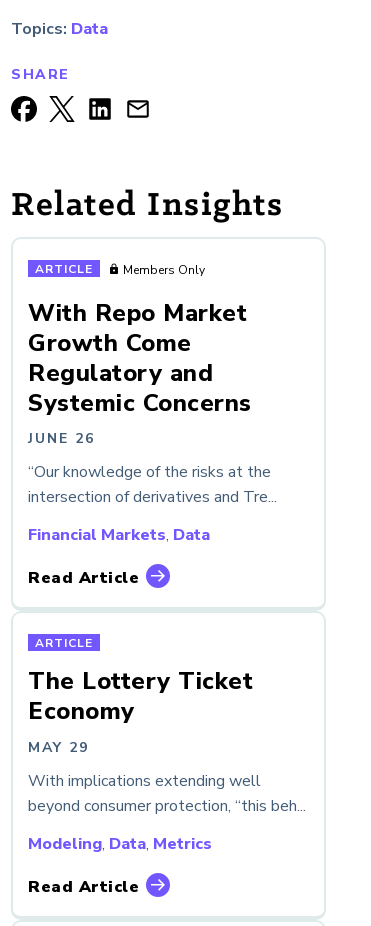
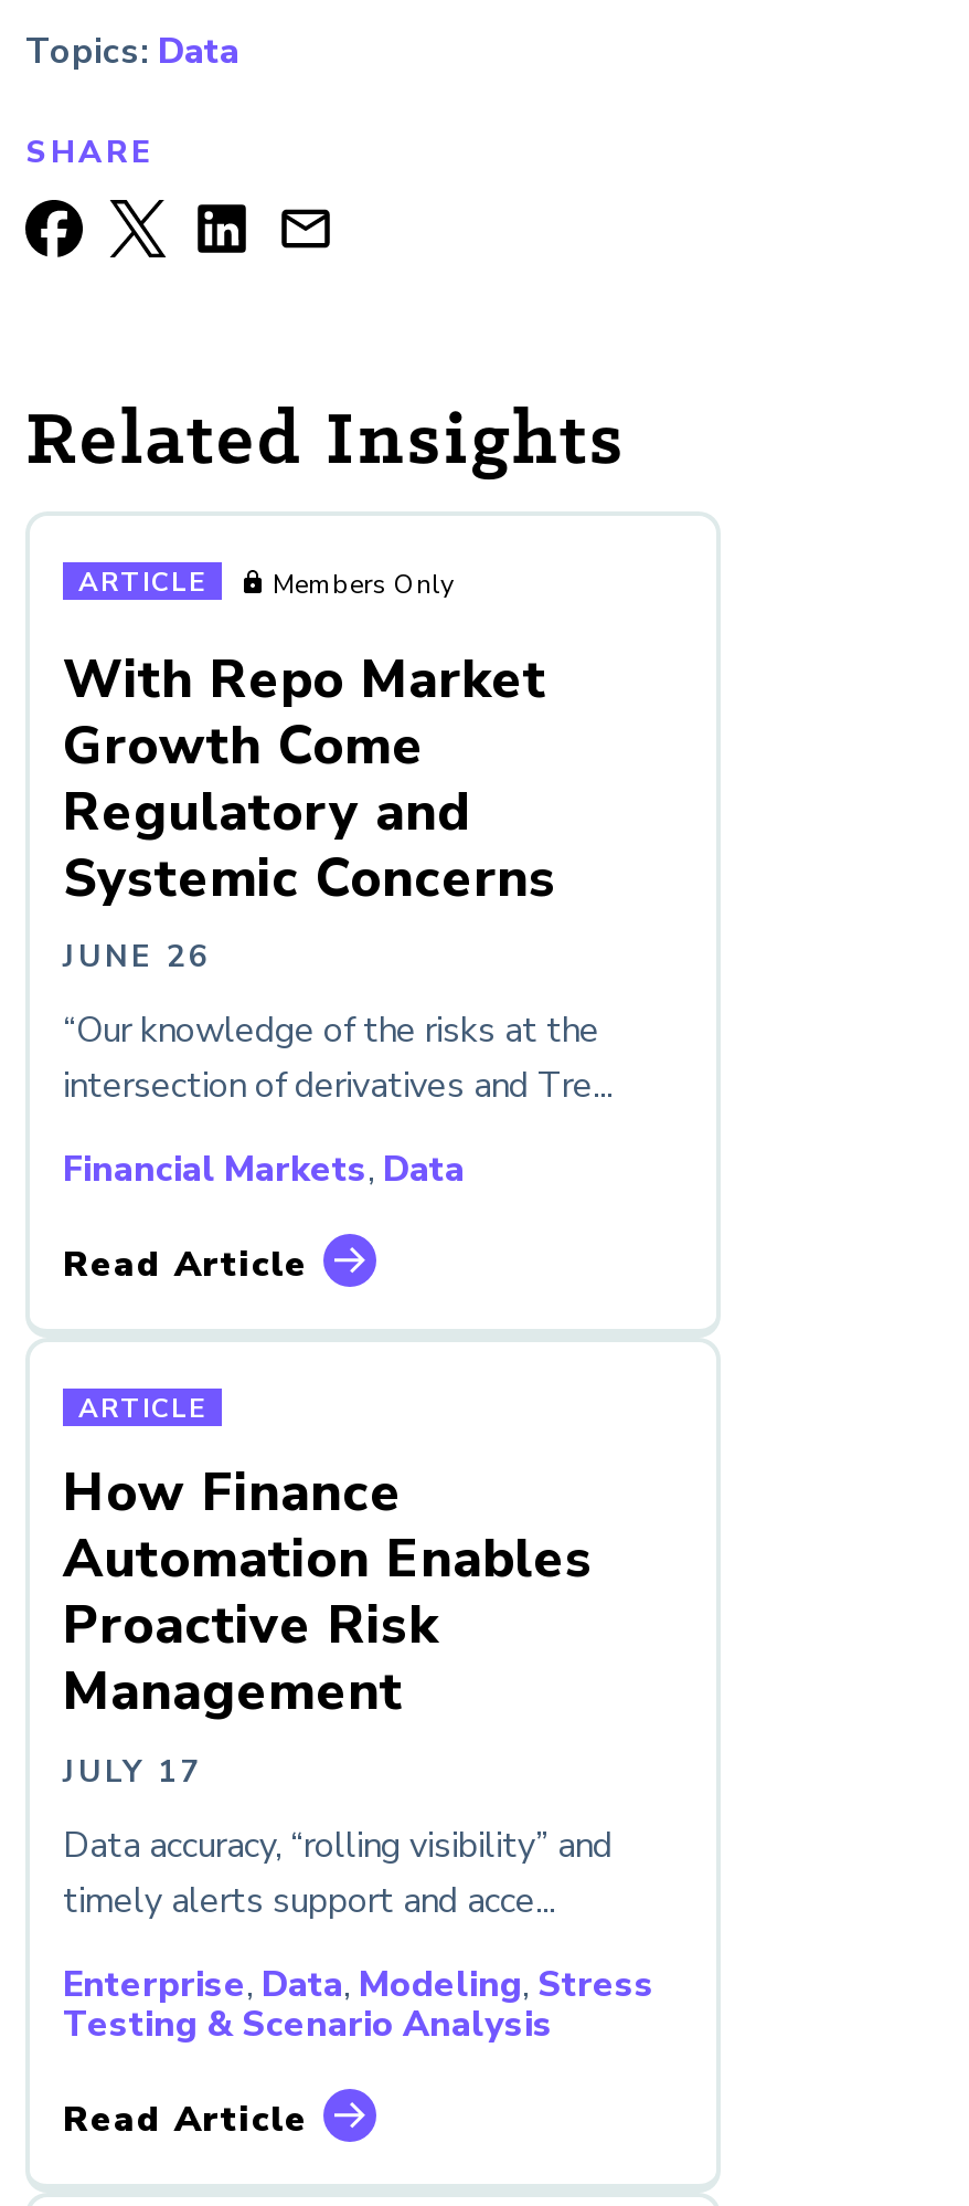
- The Lottery Ticket
- Economy
- MAY 29
+ How Finance
+ Automation Enables
+ Proactive Risk
+ Management
+ JULY 17

- With implications extending well
- beyond consumer protection, “this beh...
+ Data accuracy, “rolling visibility” and
+ timely alerts support and acce...

- Modeling, Data, Metrics
+ Enterprise, Data, Modeling, Stress
+ Testing & Scenario Analysis
